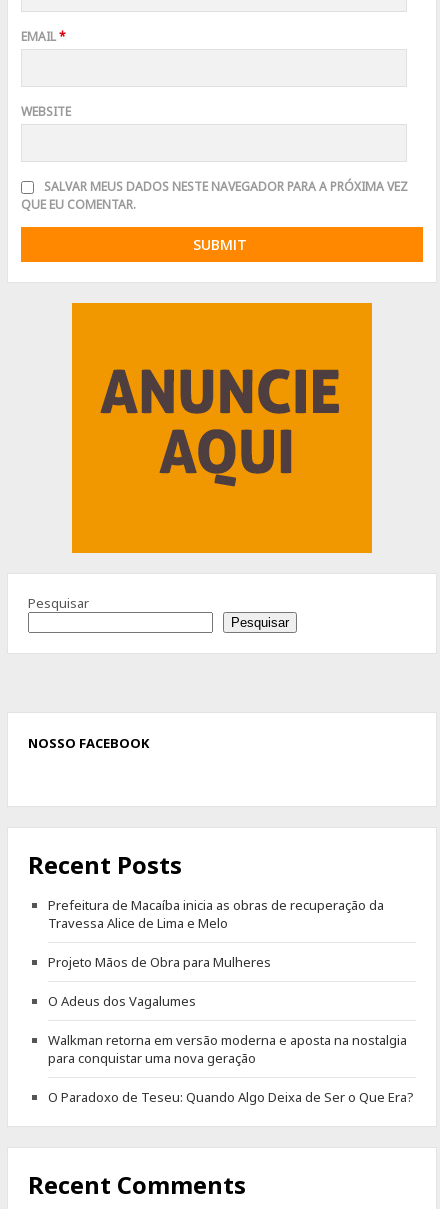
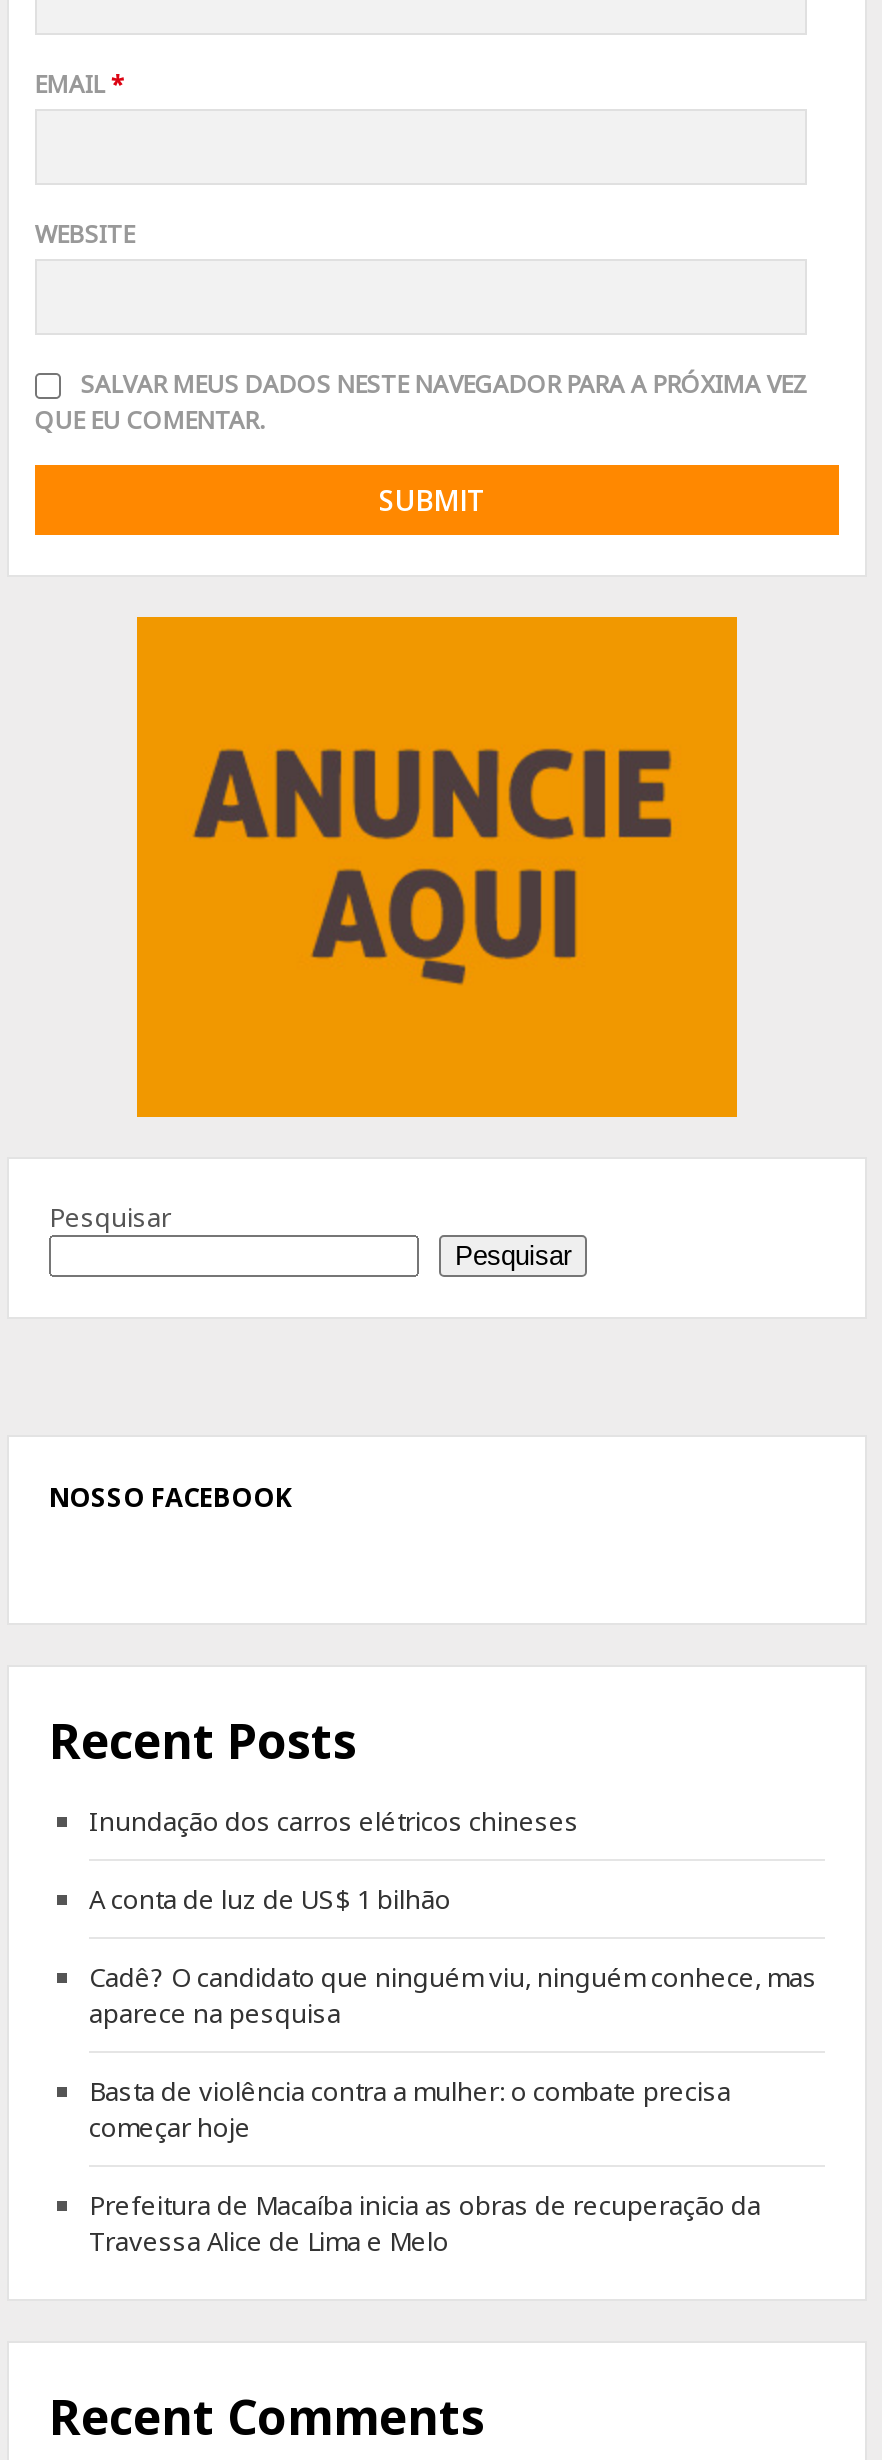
+ Inundação dos carros elétricos chineses
+ A conta de luz de US$ 1 bilhão
+ Cadê? O candidato que ninguém viu, ninguém conhece, mas
+ aparece na pesquisa
+ Basta de violência contra a mulher: o combate precisa
+ começar hoje

moved down: Prefeitura de Macaíba inicia as obras de recuperação da | Travessa Alice de Lima e Melo

- Projeto Mãos de Obra para Mulheres
- O Adeus dos Vagalumes
- Walkman retorna em versão moderna e aposta na nostalgia
- para conquistar uma nova geração
- O Paradoxo de Teseu: Quando Algo Deixa de Ser o Que Era?
